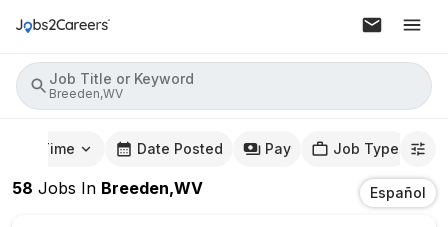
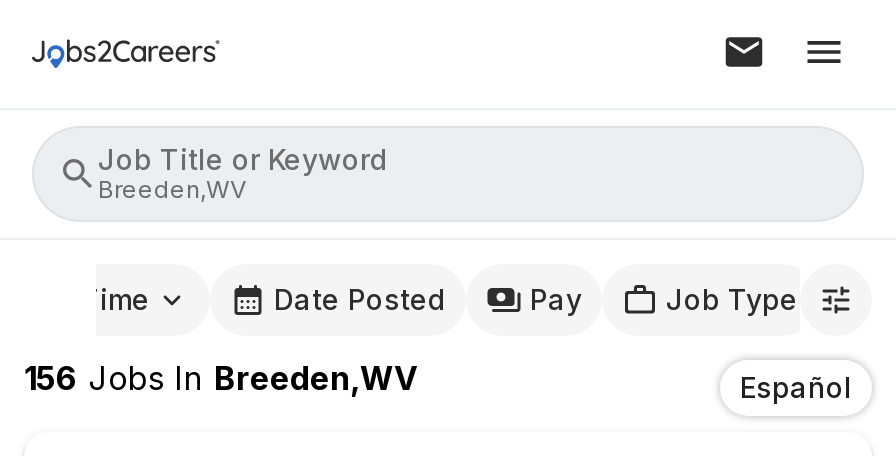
- 58 Jobs In Breeden,WV
+ 156 Jobs In Breeden,WV
